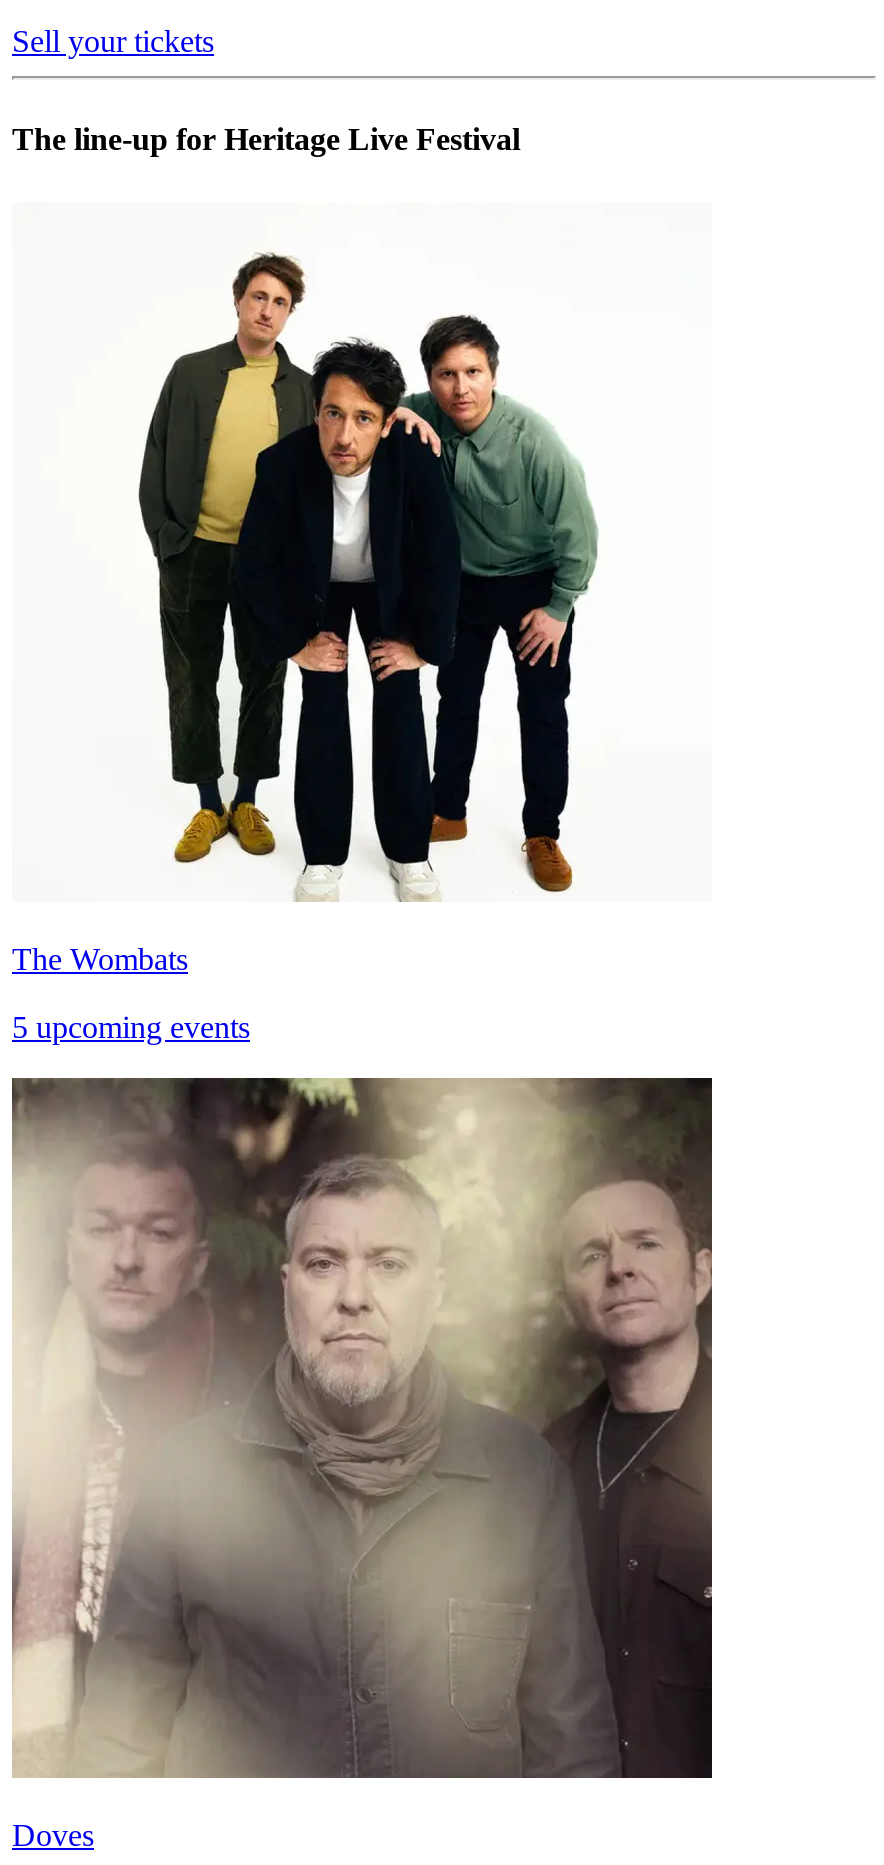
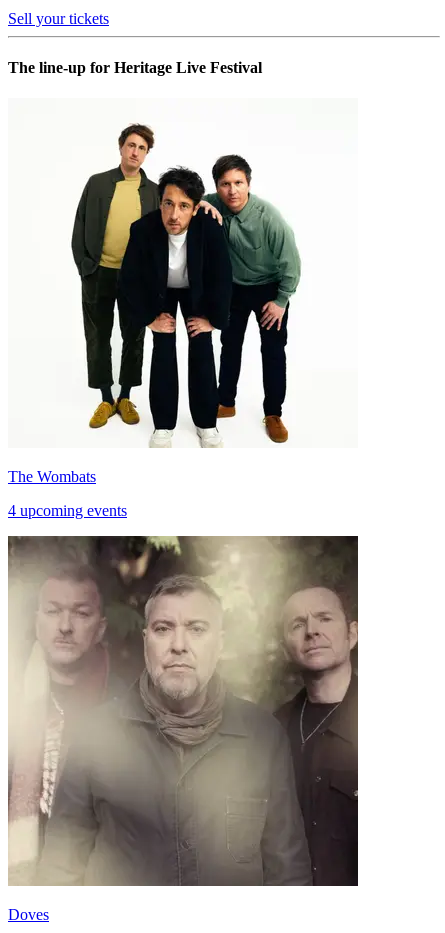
- 5 upcoming events
+ 4 upcoming events
